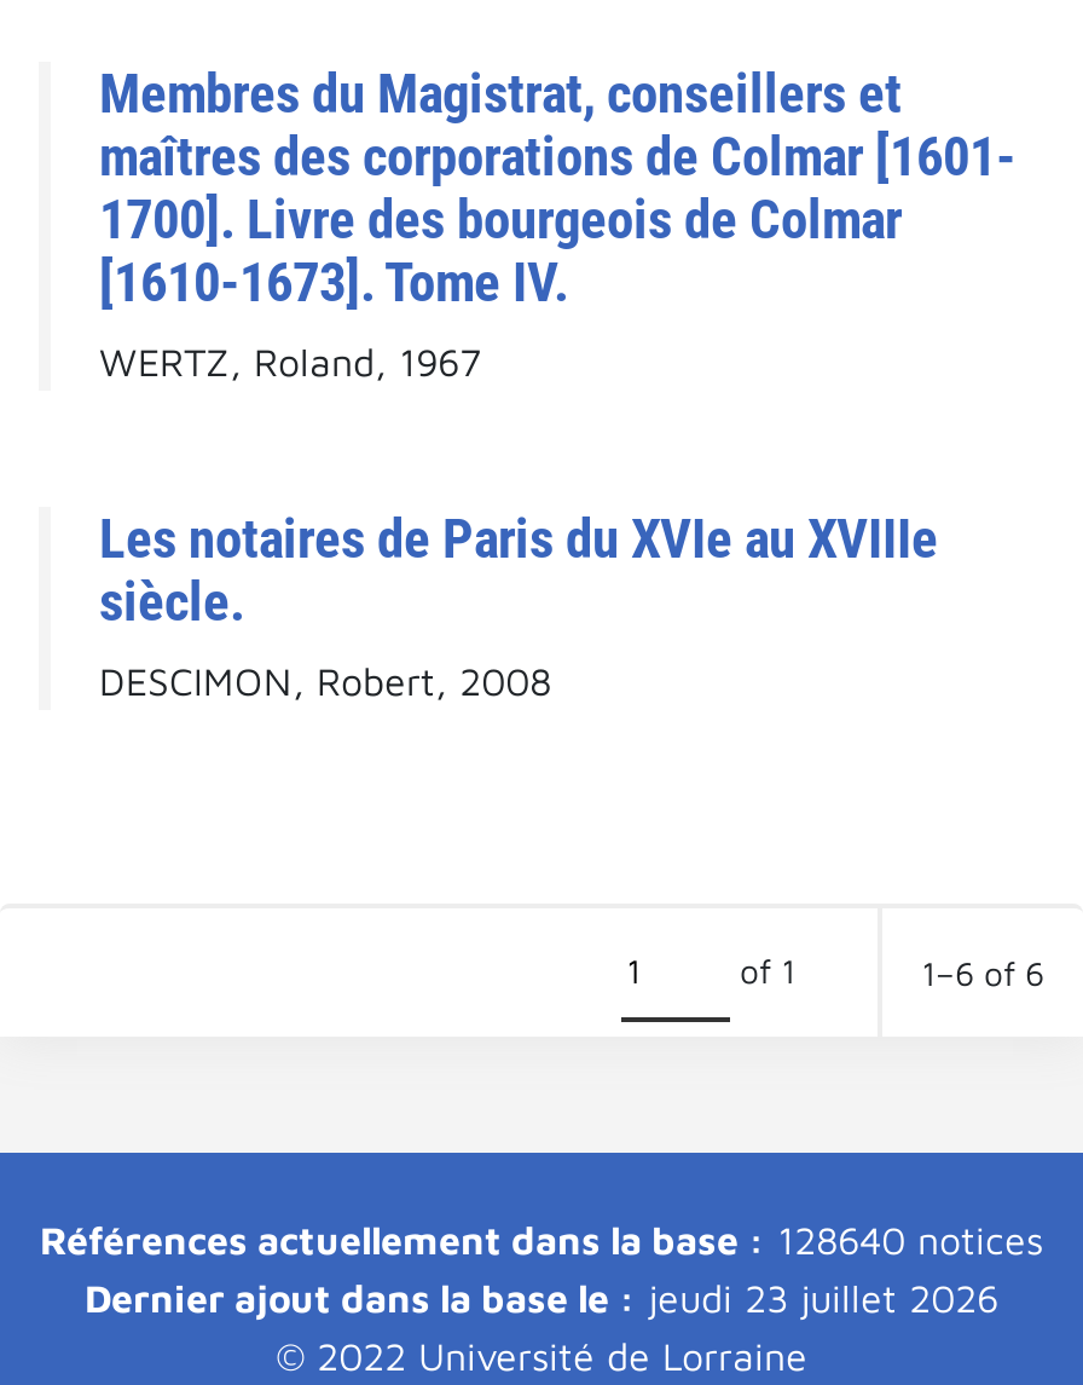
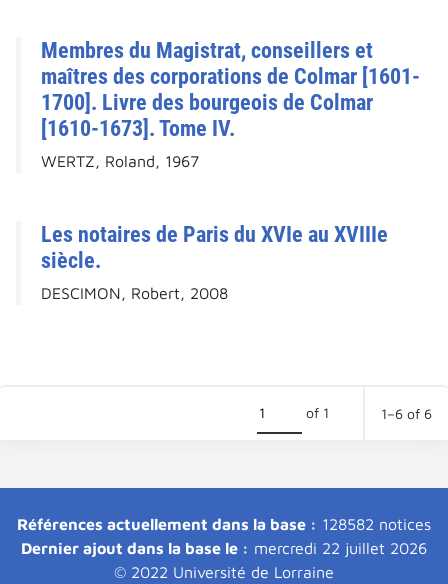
- Références actuellement dans la base : 128640 notices
+ Références actuellement dans la base : 128582 notices

- Dernier ajout dans la base le : jeudi 23 juillet 2026
+ Dernier ajout dans la base le : mercredi 22 juillet 2026
